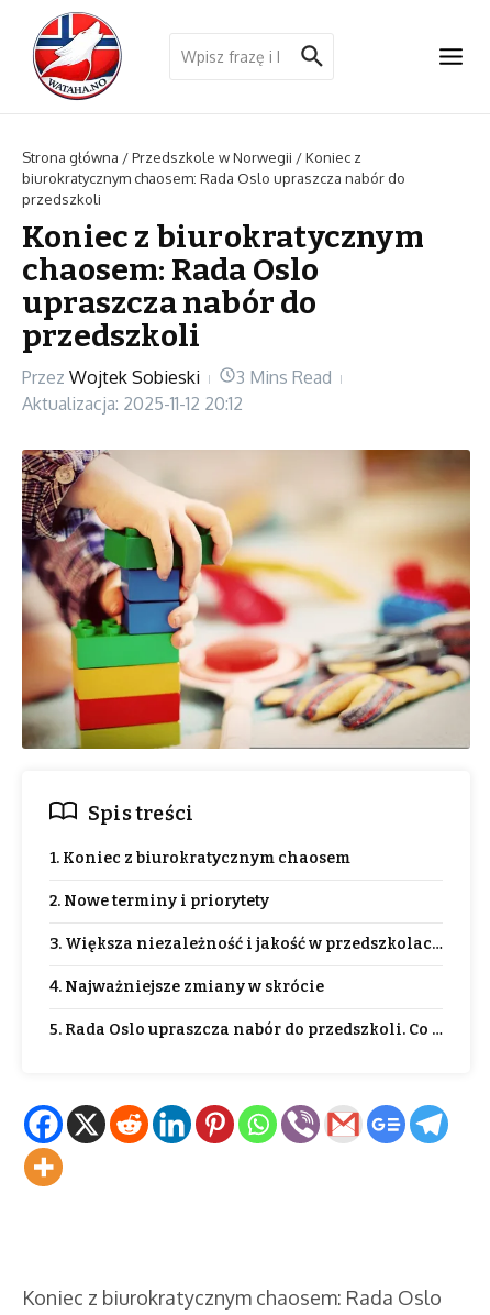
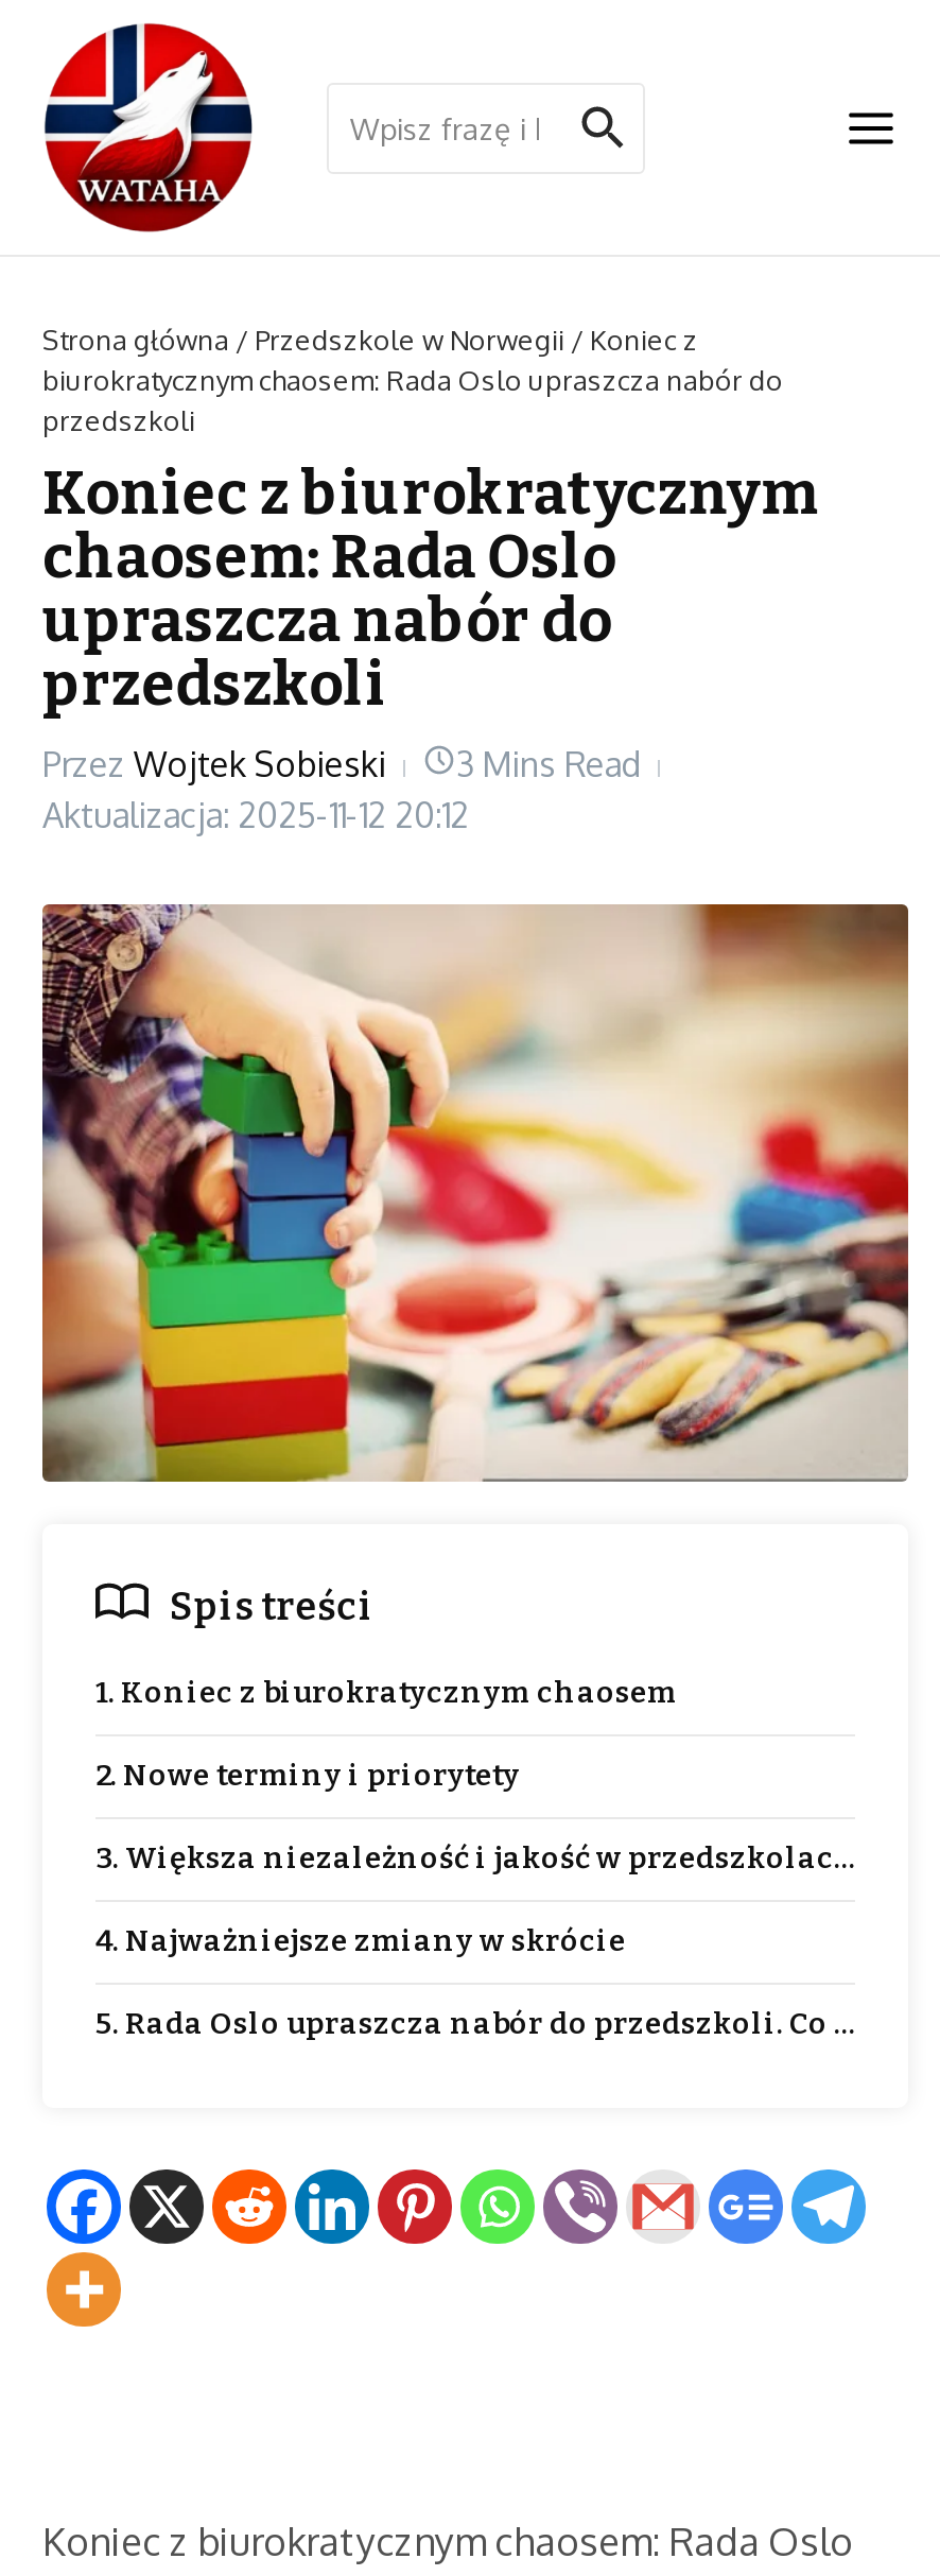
- [image]
+ [image]
